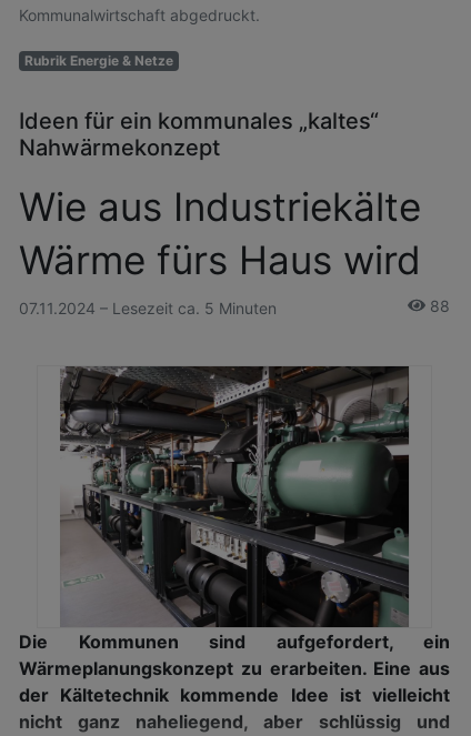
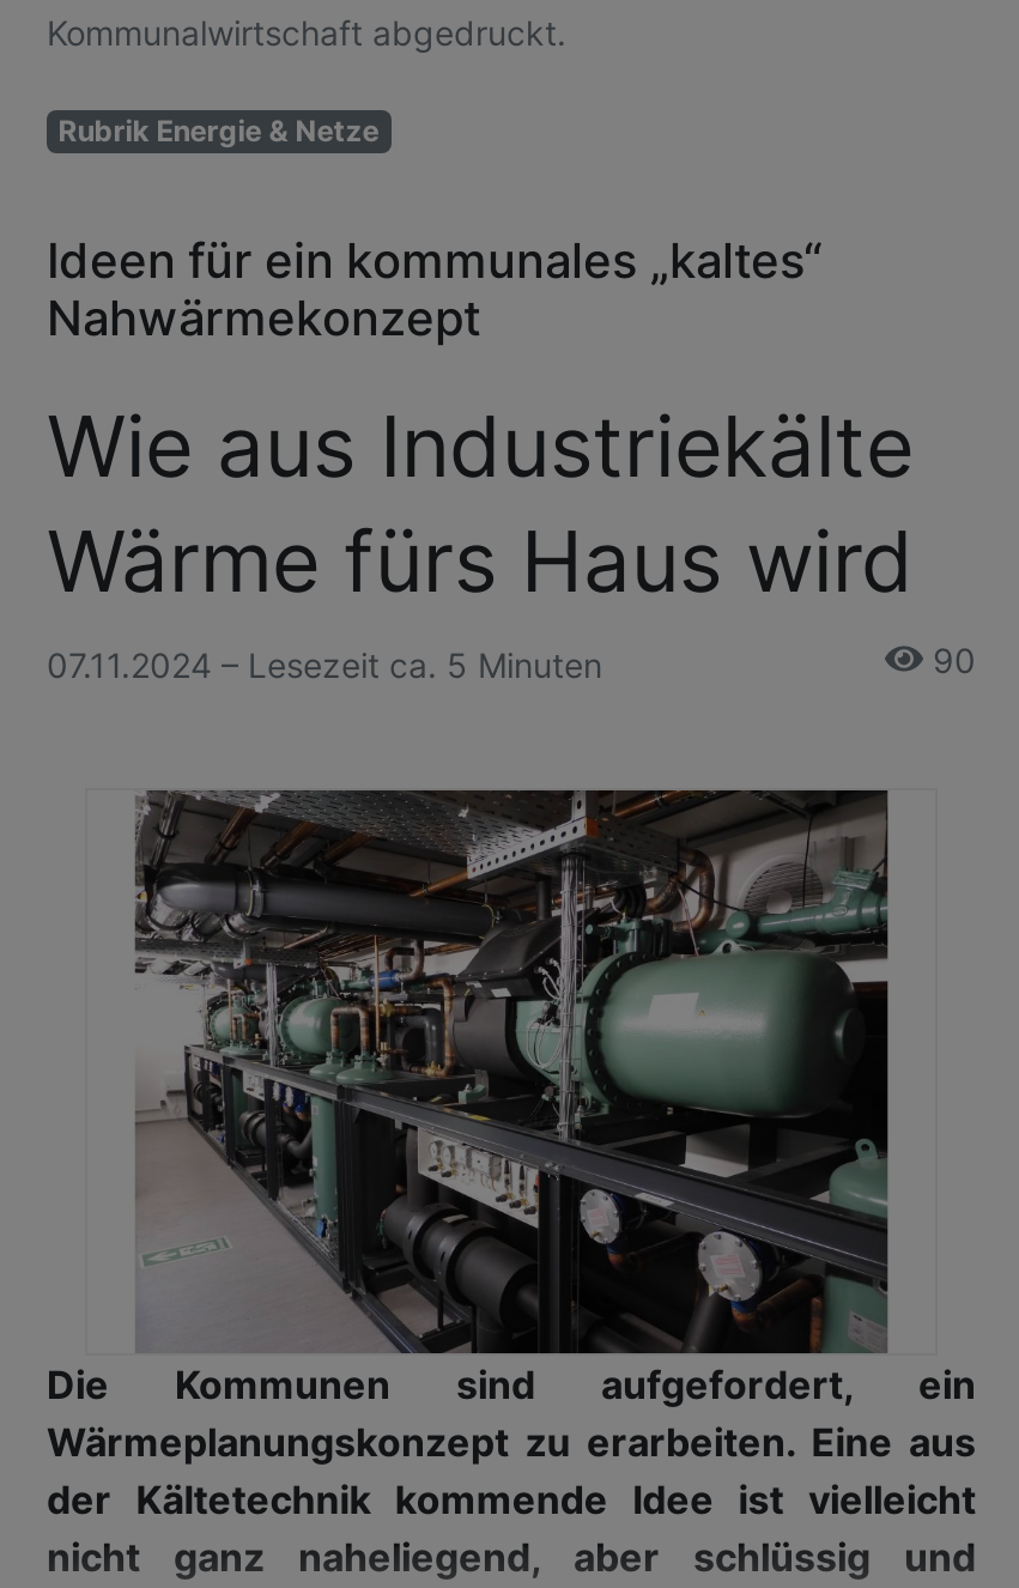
- 88
+ 90
